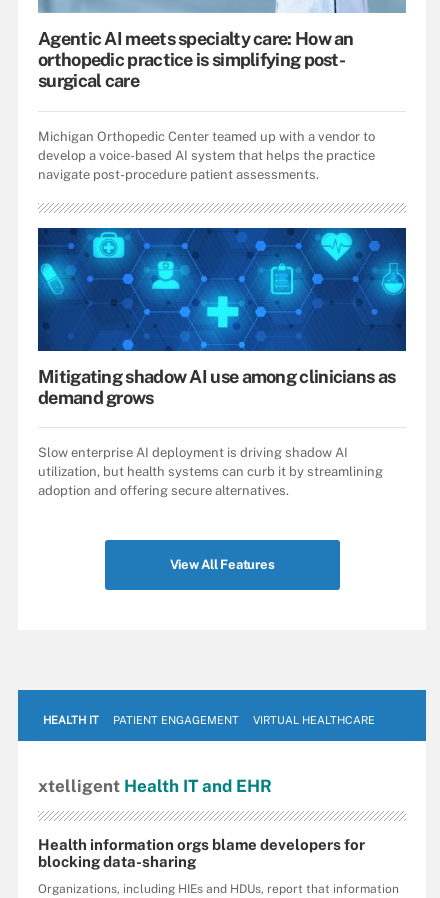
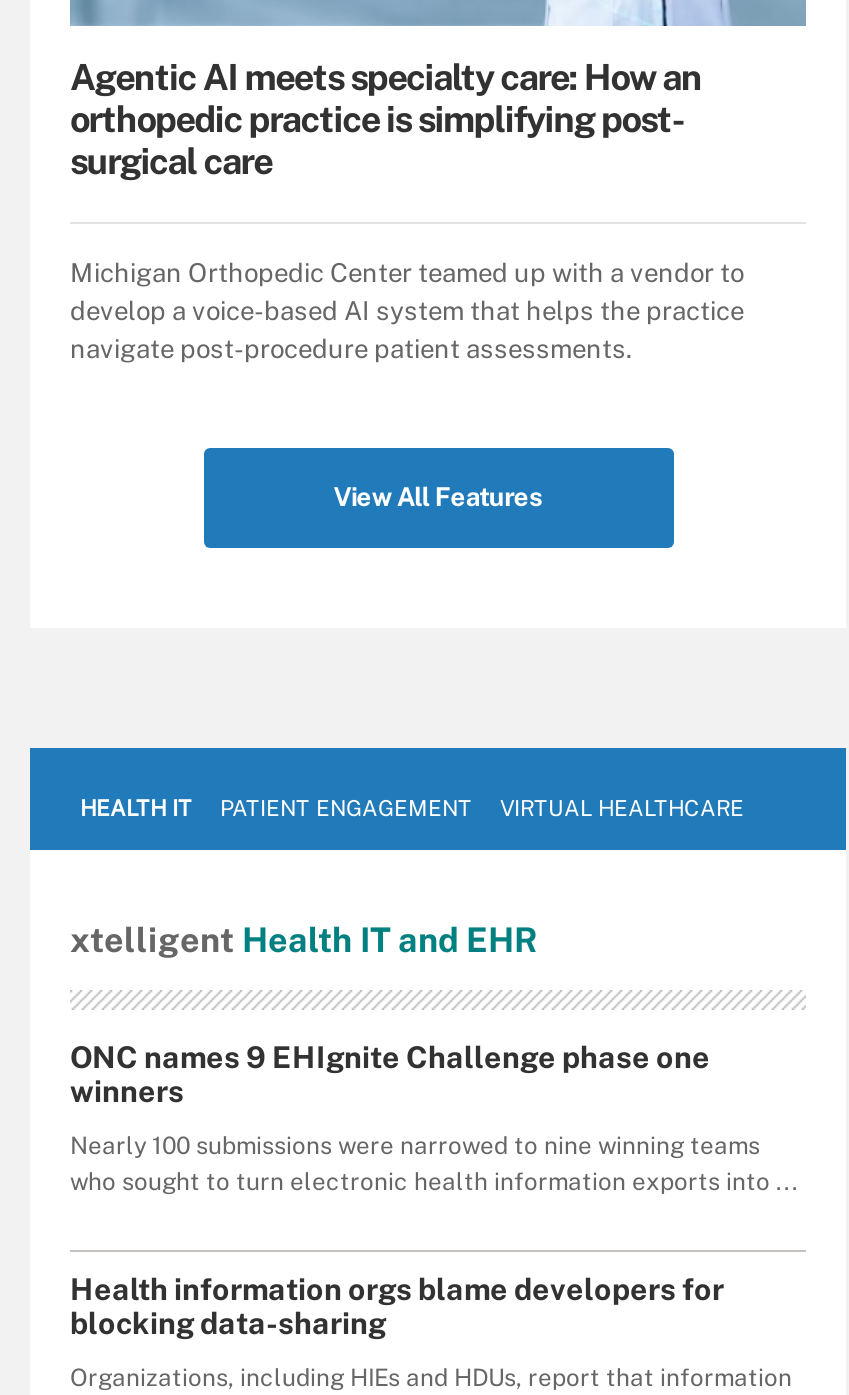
- [image]
- Mitigating shadow AI use among clinicians as
- demand grows
- Slow enterprise AI deployment is driving shadow AI
- utilization, but health systems can curb it by streamlining
- adoption and offering secure alternatives.

moved up: View All Features | HEALTH IT | PATIENT ENGAGEMENT | VIRTUAL HEALTHCARE | xtelligent Health IT and EHR

+ ONC names 9 EHIgnite Challenge phase one
+ winners
+ Nearly 100 submissions were narrowed to nine winning teams
+ who sought to turn electronic health information exports into ...
